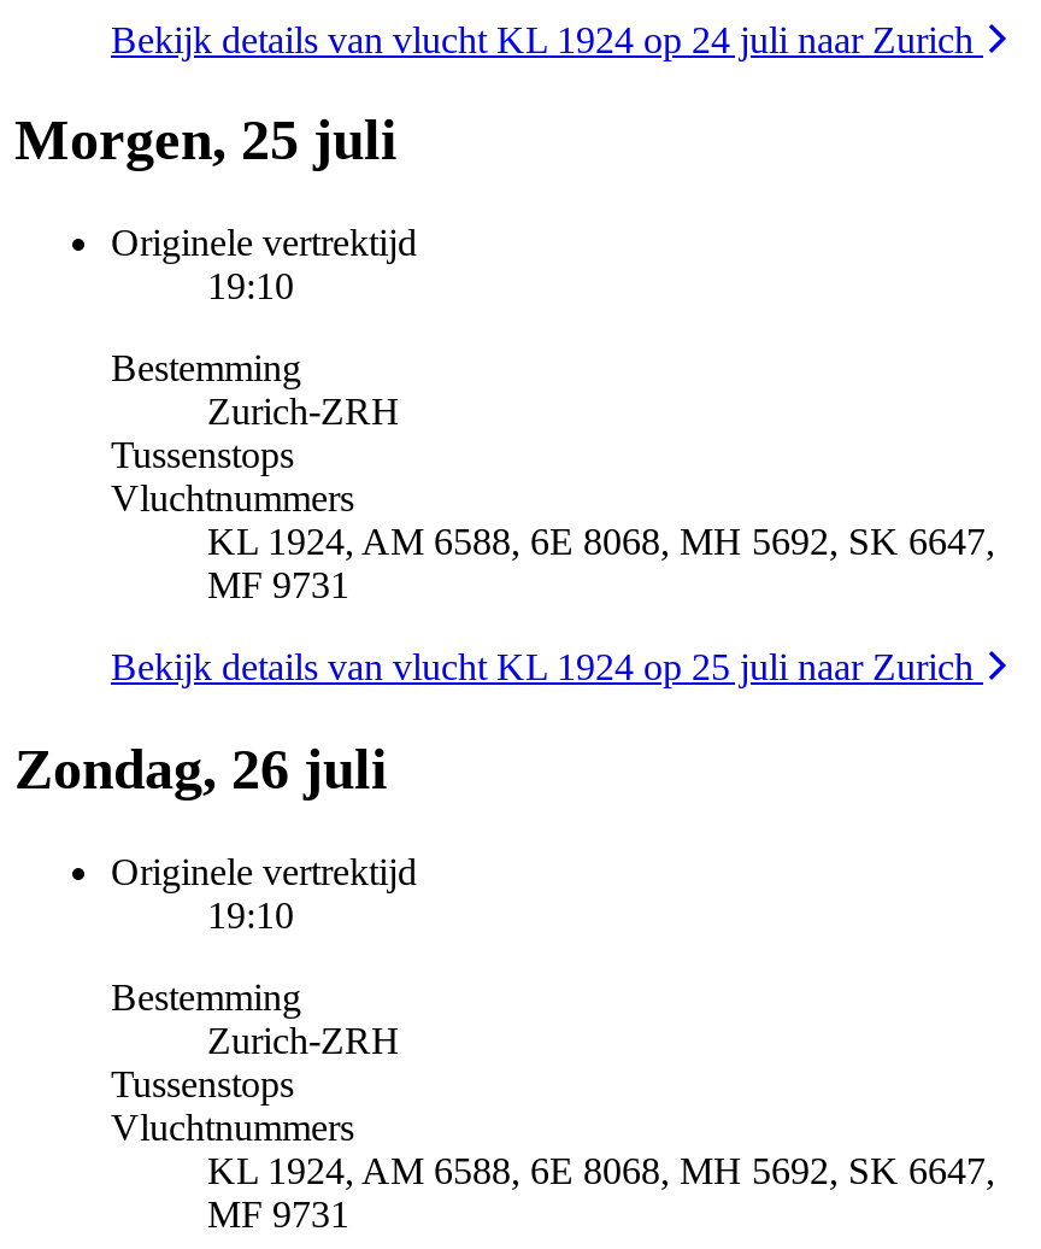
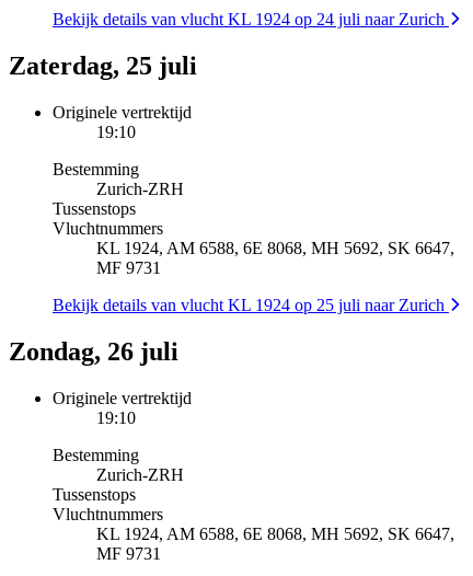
- Morgen, 25 juli
+ Zaterdag, 25 juli
